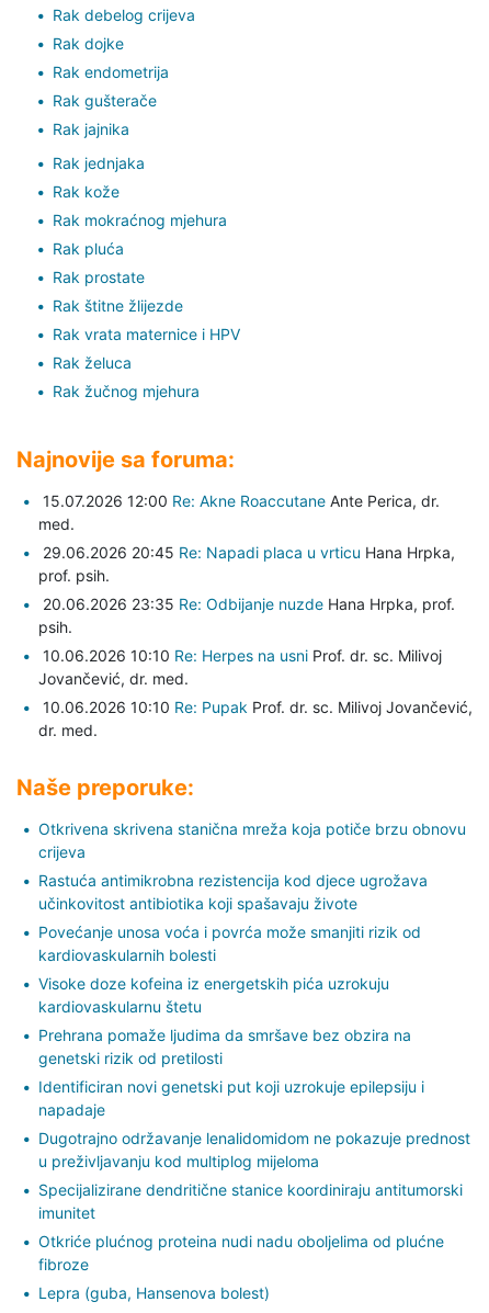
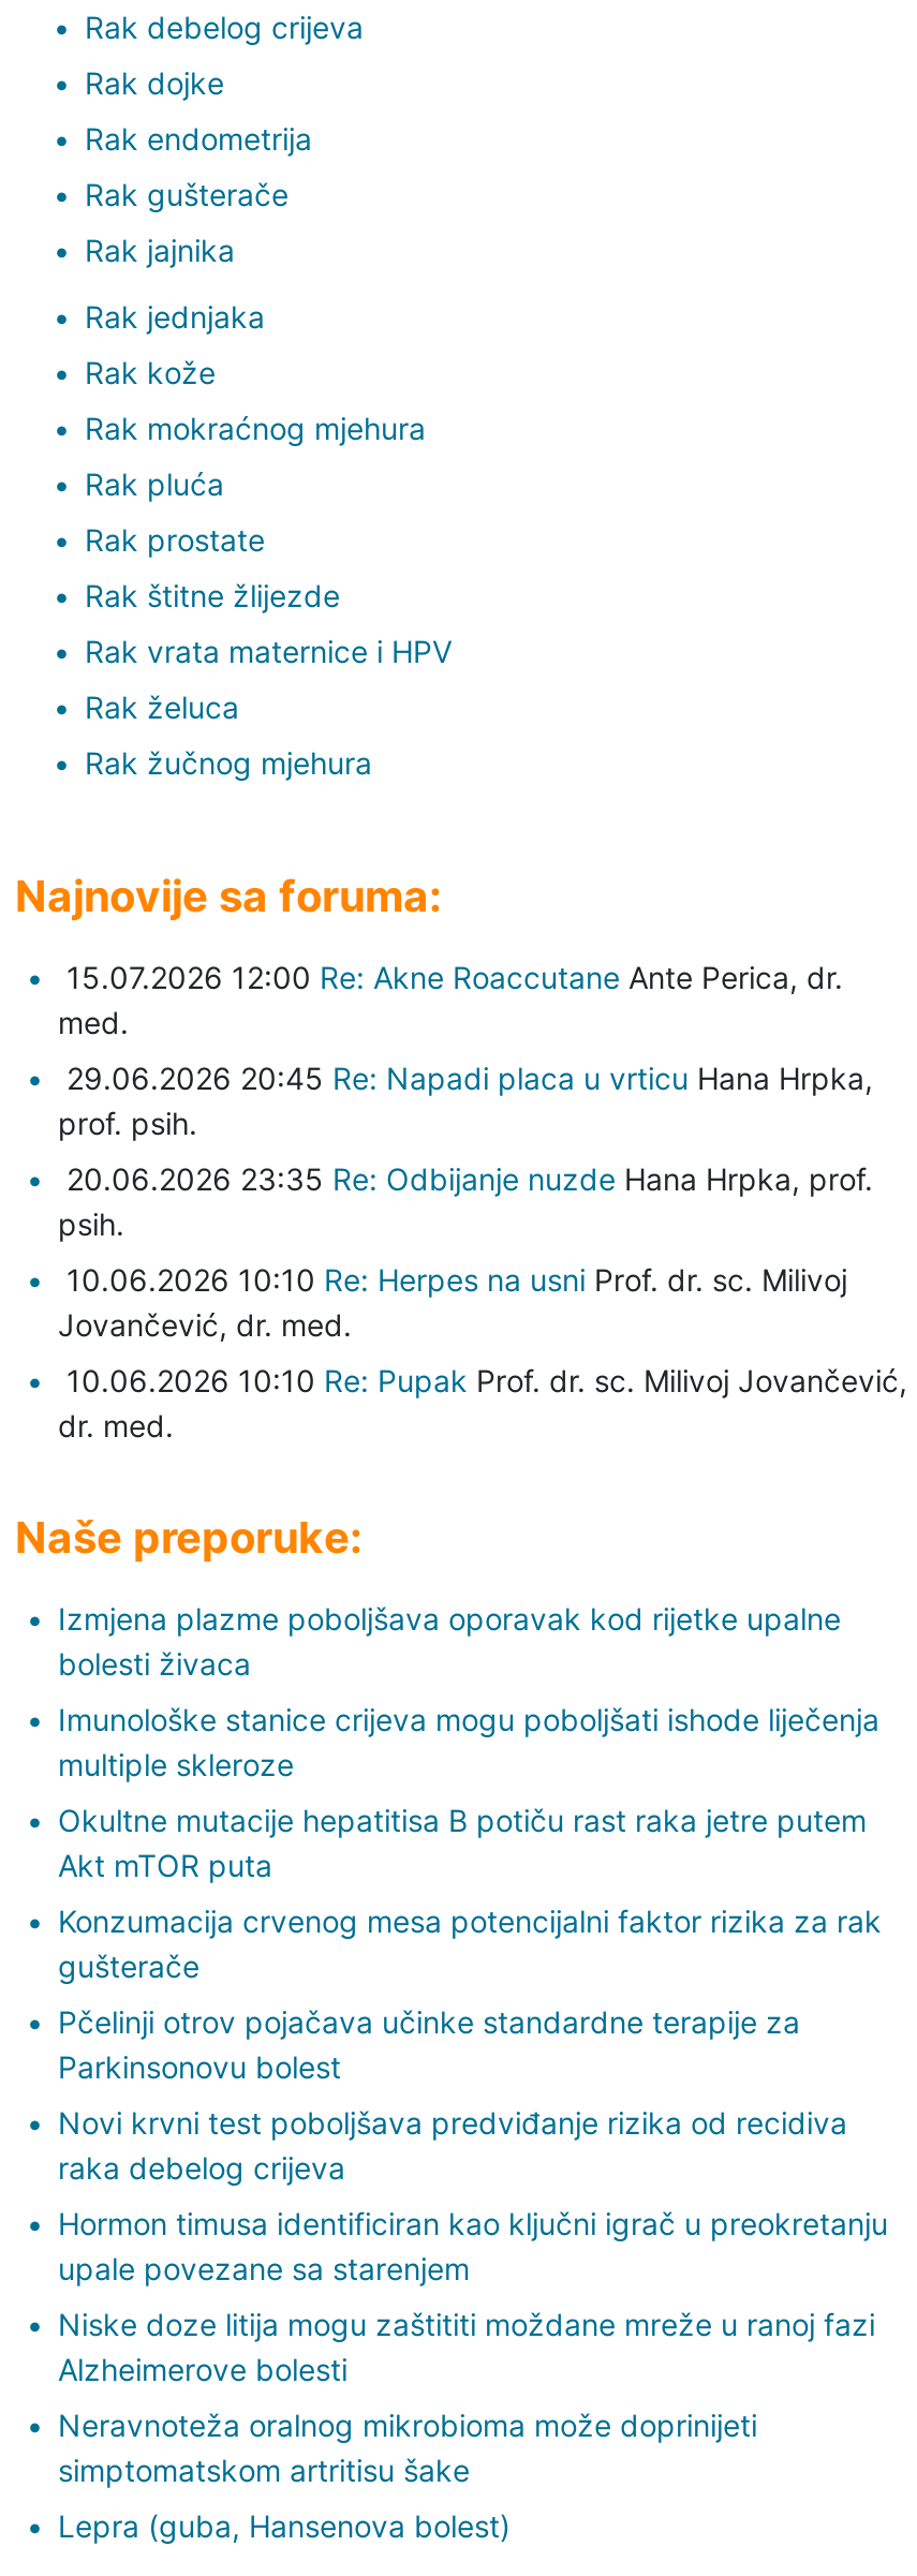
- Otkrivena skrivena stanična mreža koja potiče brzu obnovu
- crijeva
+ Izmjena plazme poboljšava oporavak kod rijetke upalne
+ bolesti živaca

- Rastuća antimikrobna rezistencija kod djece ugrožava
- učinkovitost antibiotika koji spašavaju živote
+ Imunološke stanice crijeva mogu poboljšati ishode liječenja
+ multiple skleroze

- Povećanje unosa voća i povrća može smanjiti rizik od
- kardiovaskularnih bolesti
+ Okultne mutacije hepatitisa B potiču rast raka jetre putem
+ Akt mTOR puta

- Visoke doze kofeina iz energetskih pića uzrokuju
- kardiovaskularnu štetu
+ Konzumacija crvenog mesa potencijalni faktor rizika za rak
+ gušterače

- Prehrana pomaže ljudima da smršave bez obzira na
- genetski rizik od pretilosti
+ Pčelinji otrov pojačava učinke standardne terapije za
+ Parkinsonovu bolest

- Identificiran novi genetski put koji uzrokuje epilepsiju i
- napadaje
+ Novi krvni test poboljšava predviđanje rizika od recidiva
+ raka debelog crijeva

- Dugotrajno održavanje lenalidomidom ne pokazuje prednost
- u preživljavanju kod multiplog mijeloma
+ Hormon timusa identificiran kao ključni igrač u preokretanju
+ upale povezane sa starenjem

- Specijalizirane dendritične stanice koordiniraju antitumorski
- imunitet
+ Niske doze litija mogu zaštititi moždane mreže u ranoj fazi
+ Alzheimerove bolesti

- Otkriće plućnog proteina nudi nadu oboljelima od plućne
- fibroze
+ Neravnoteža oralnog mikrobioma može doprinijeti
+ simptomatskom artritisu šake
